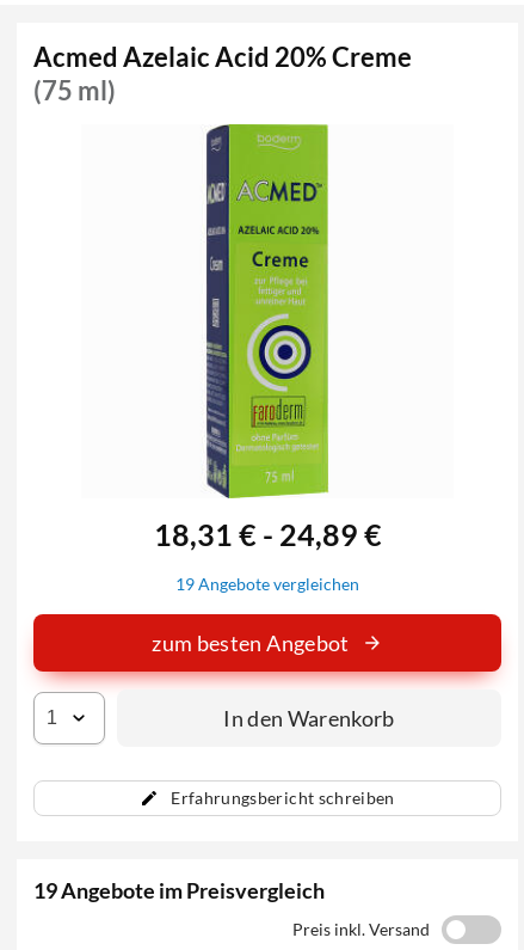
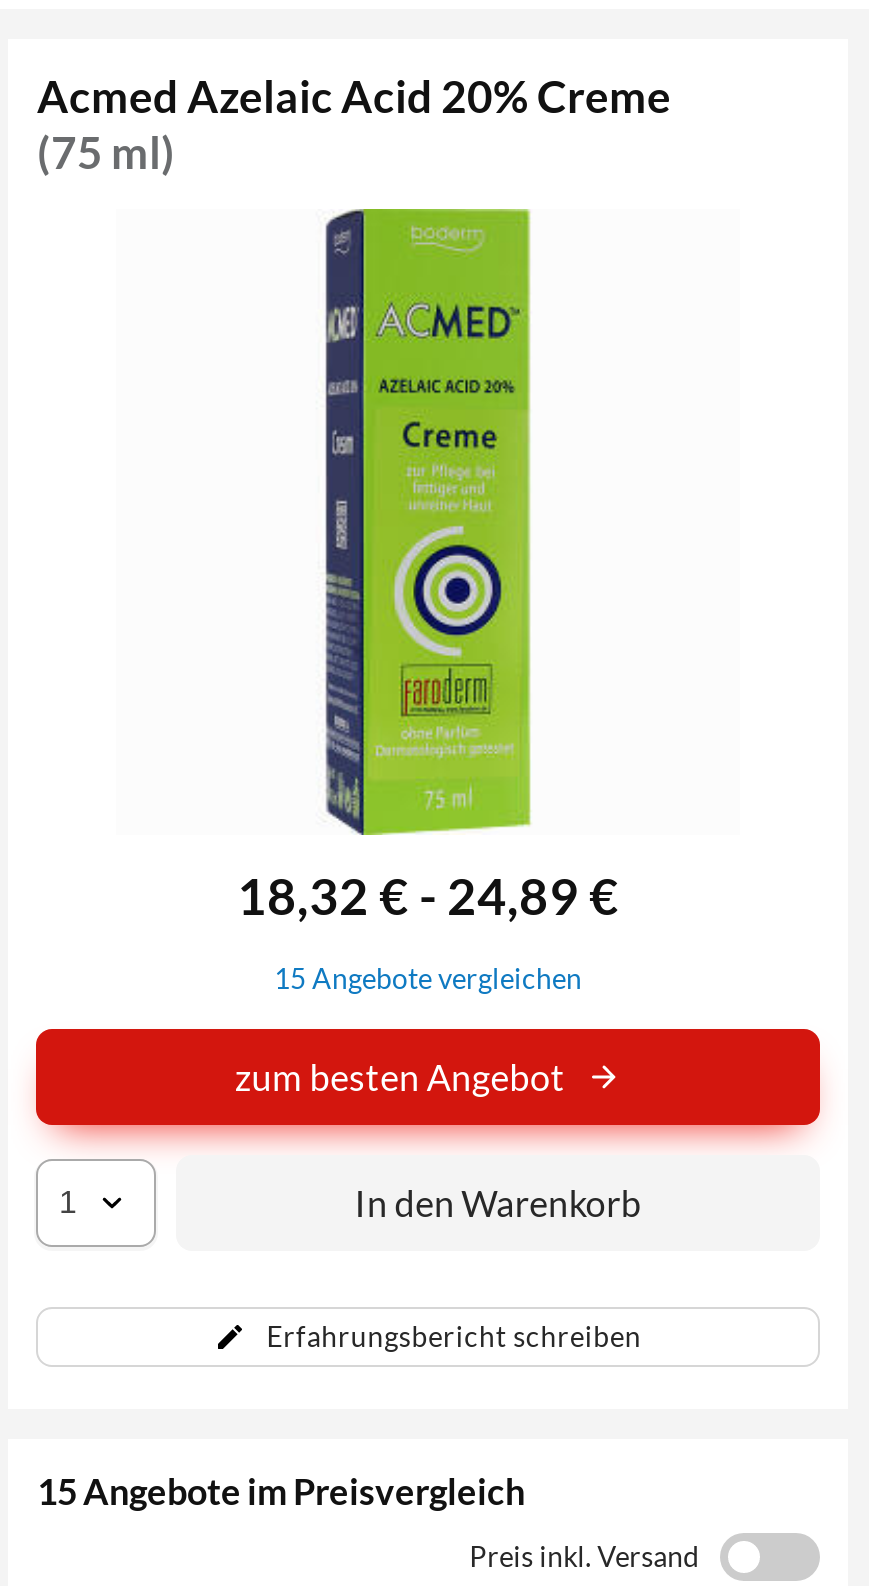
- 18,31 € - 24,89 €
+ 18,32 € - 24,89 €

- 19 Angebote vergleichen
+ 15 Angebote vergleichen

- 19 Angebote im Preisvergleich
+ 15 Angebote im Preisvergleich
